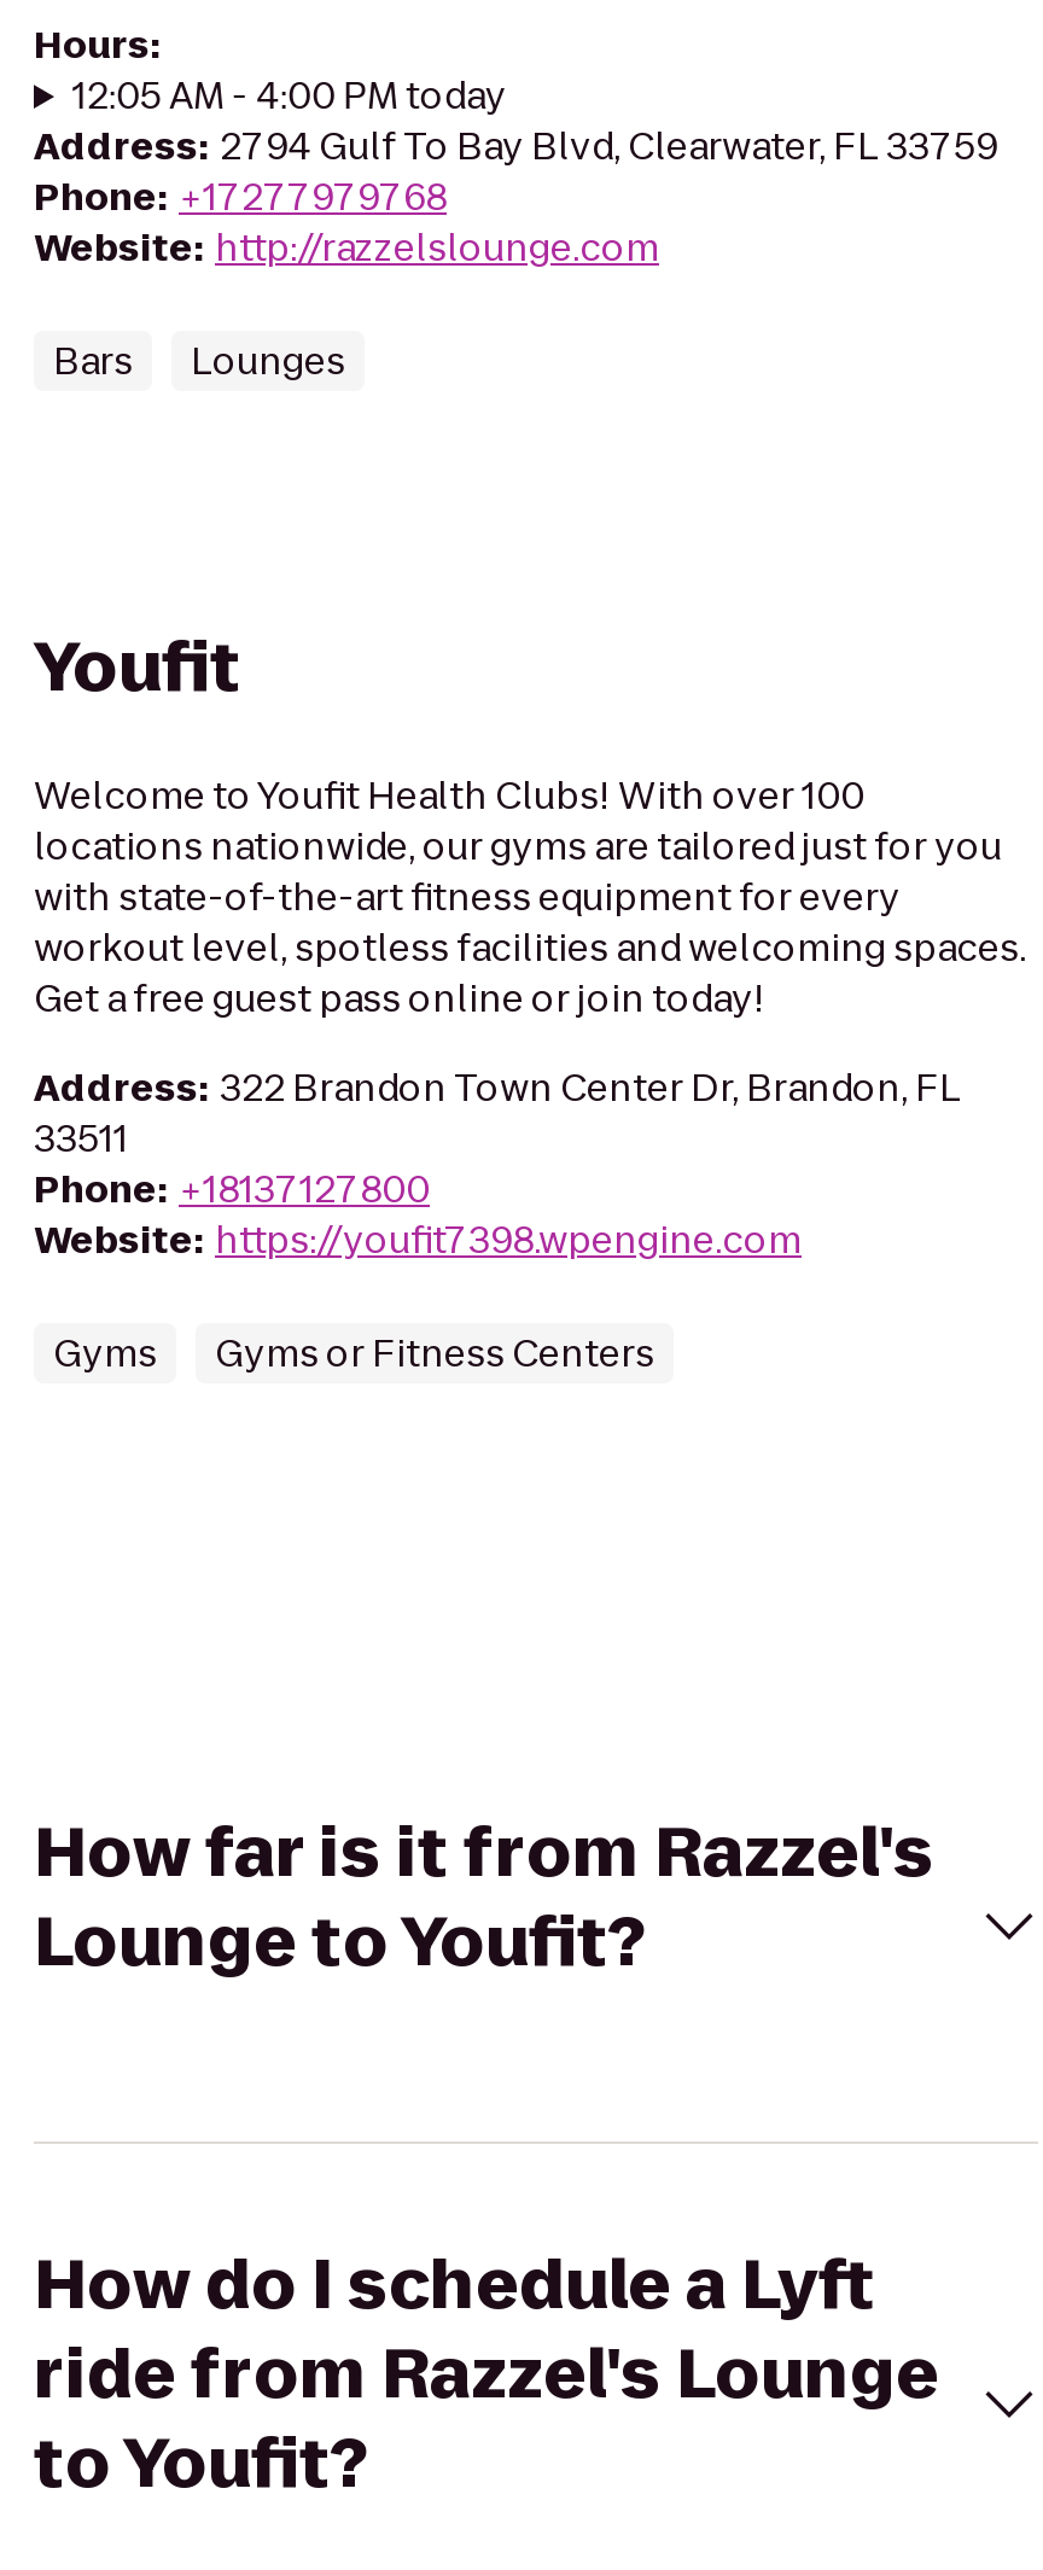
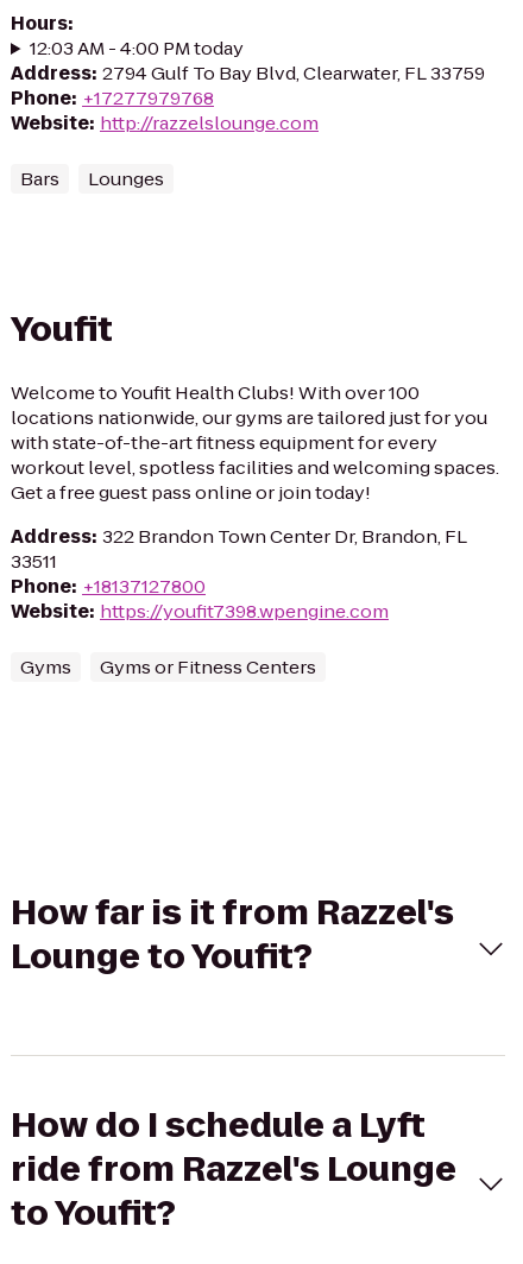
- 12:05 AM - 4:00 PM today
+ 12:03 AM - 4:00 PM today
